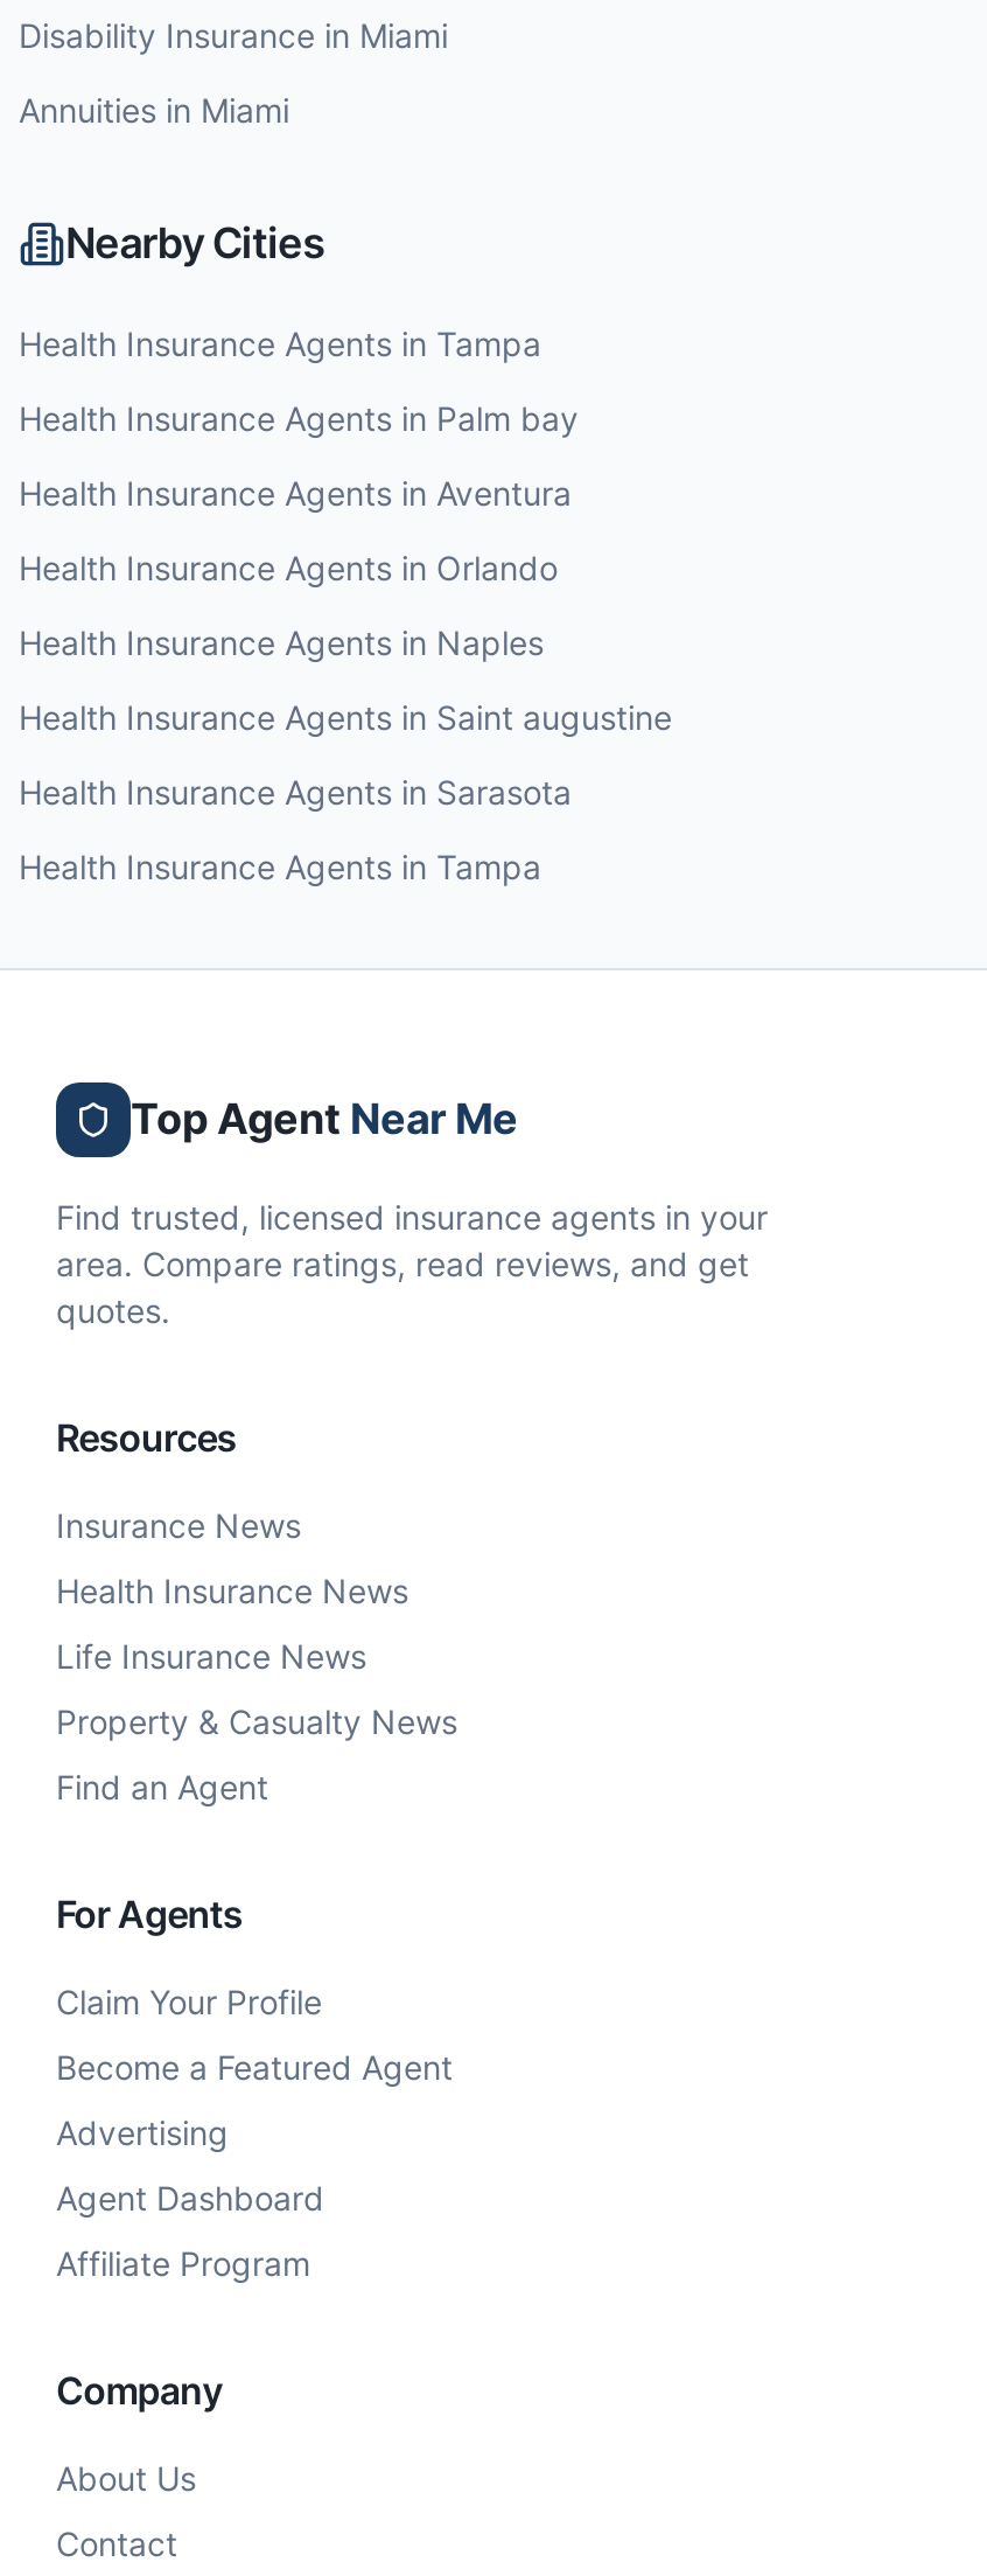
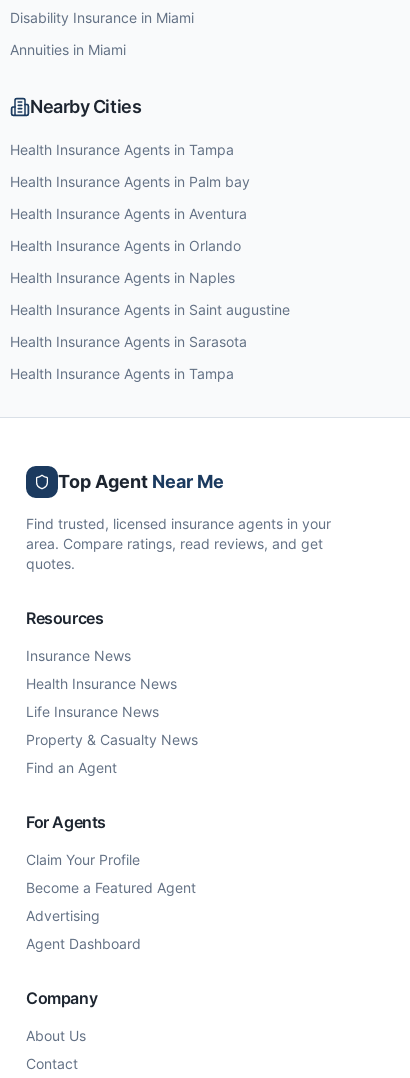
- Affiliate Program
